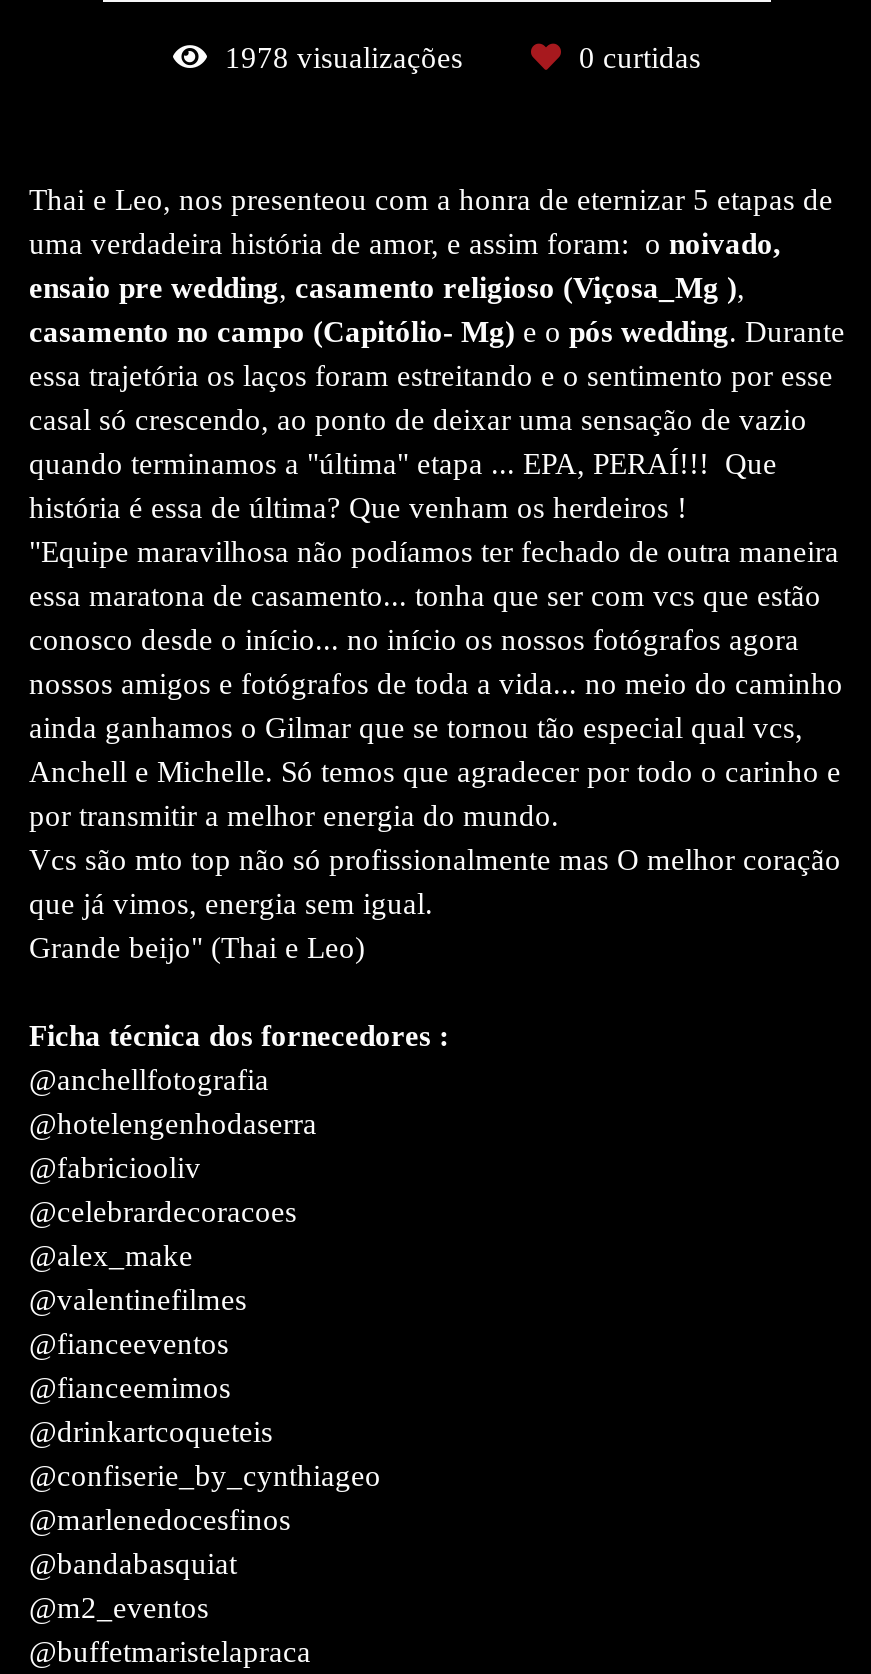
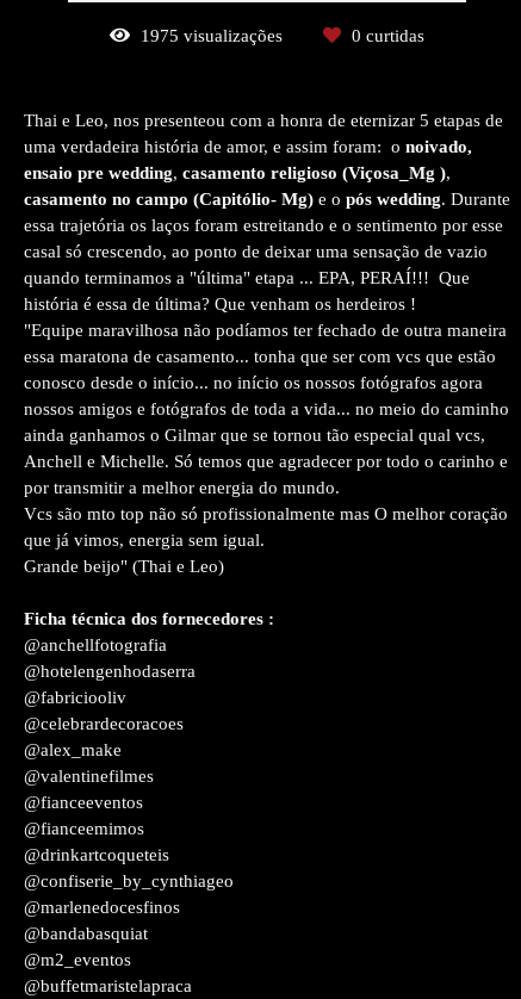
- 1978 visualizações
+ 1975 visualizações
